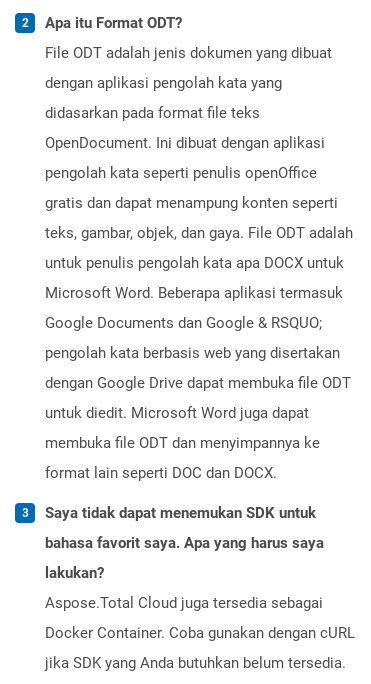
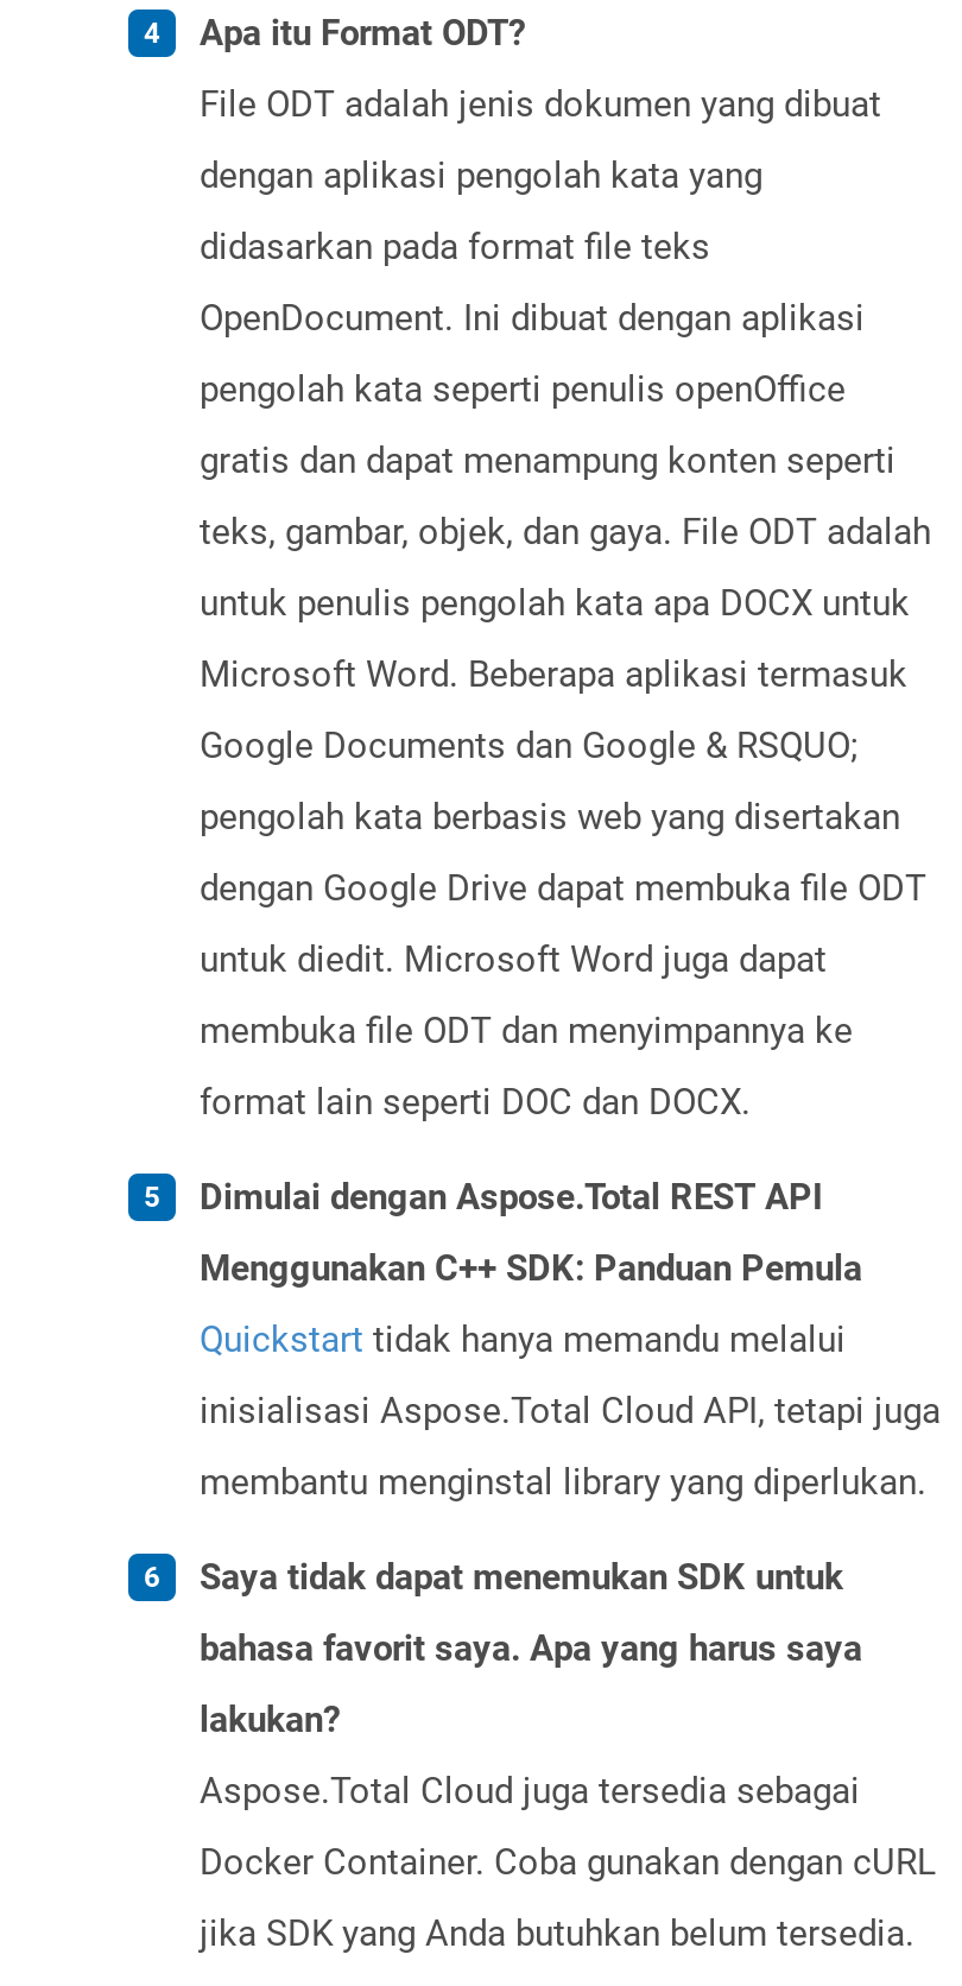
+ Dimulai dengan Aspose.Total REST API
+ Menggunakan C++ SDK: Panduan Pemula
+ Quickstart tidak hanya memandu melalui
+ inisialisasi Aspose.Total Cloud API, tetapi juga
+ membantu menginstal library yang diperlukan.
